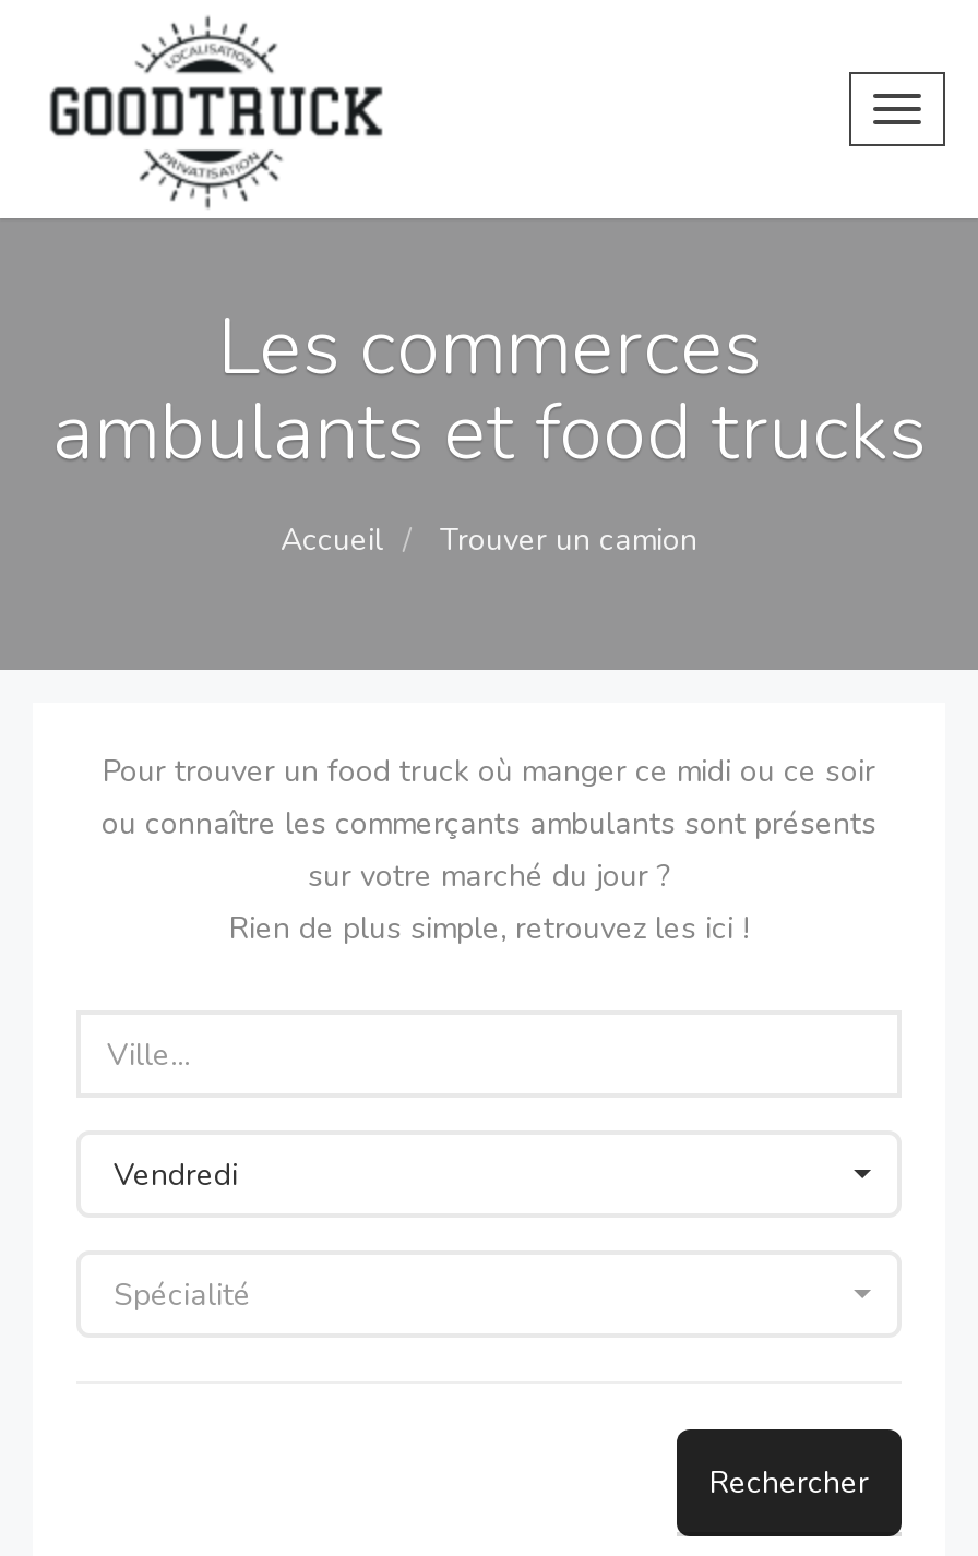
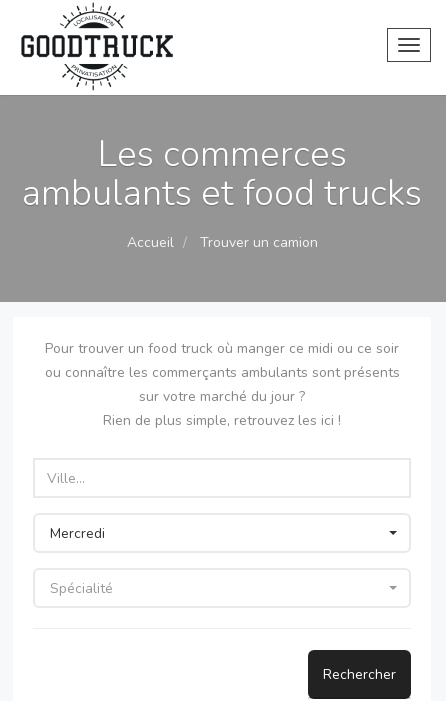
- Vendredi
+ Mercredi
